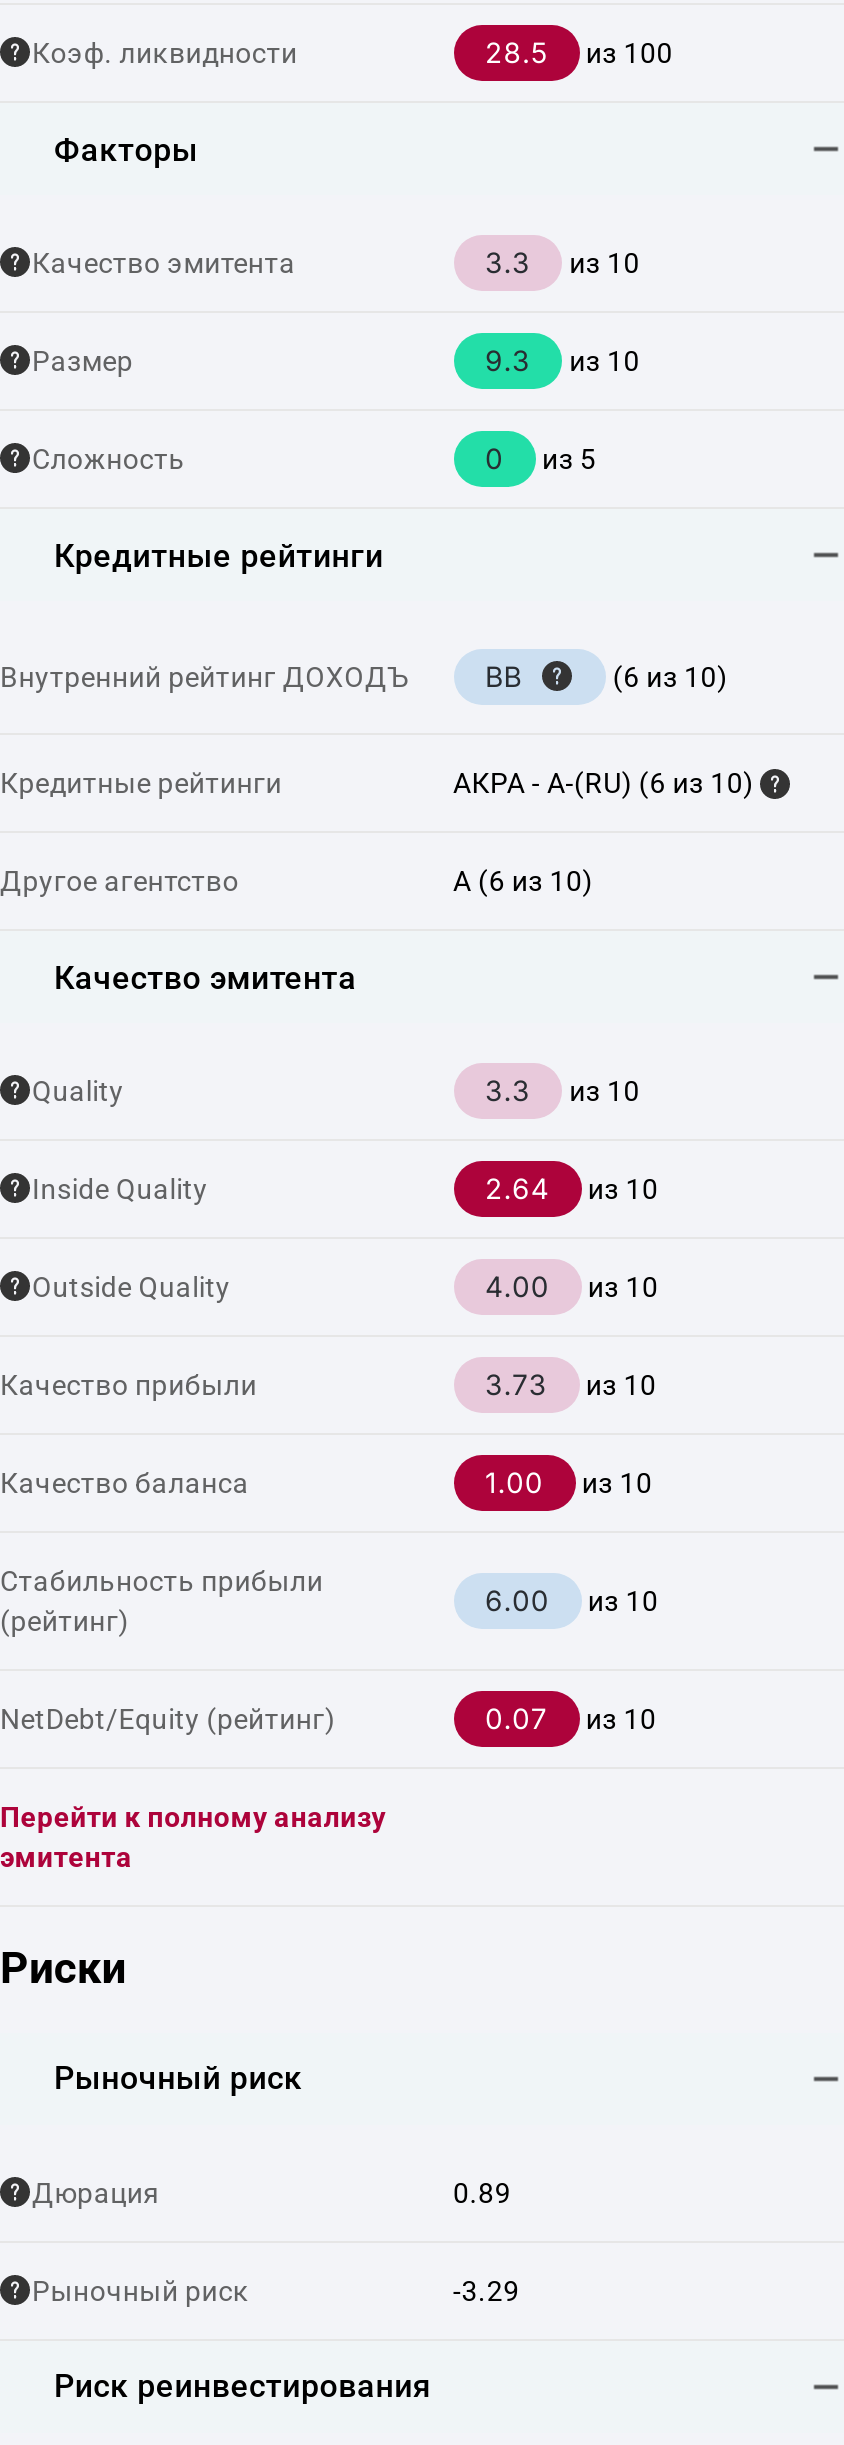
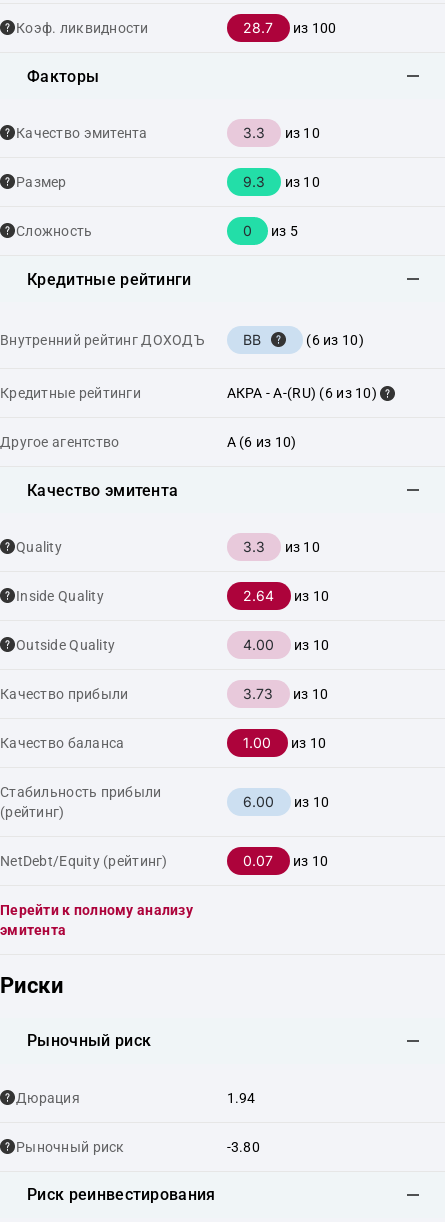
- 28.5 из 100
+ 28.7 из 100

- 0.89
+ 1.94

- -3.29
+ -3.80
